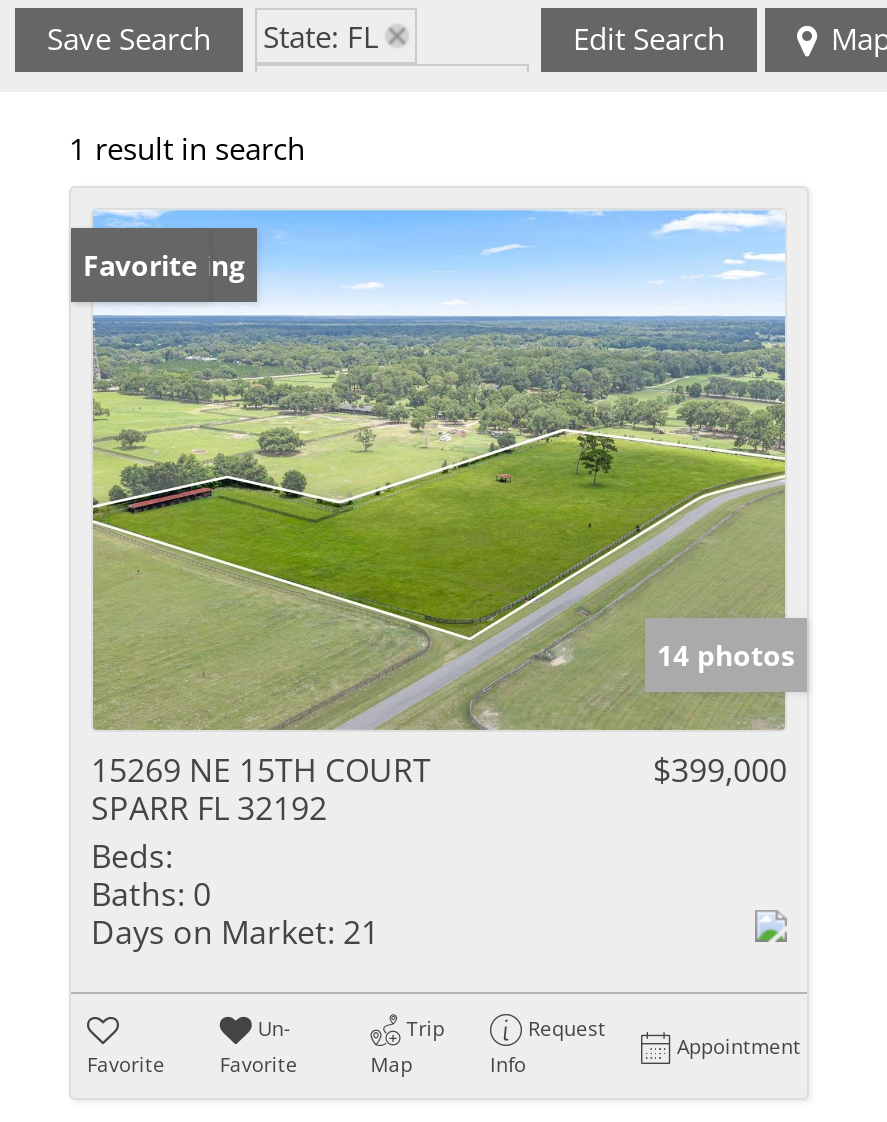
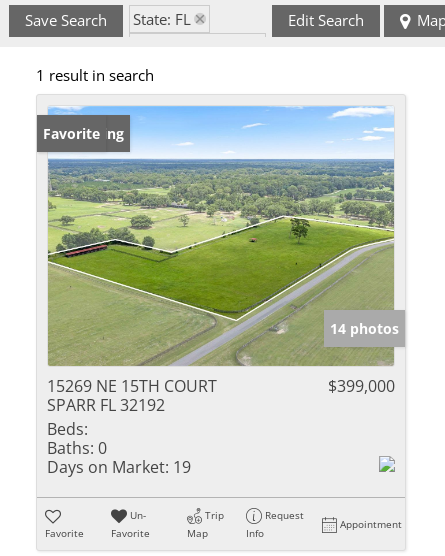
- Days on Market: 21
+ Days on Market: 19
